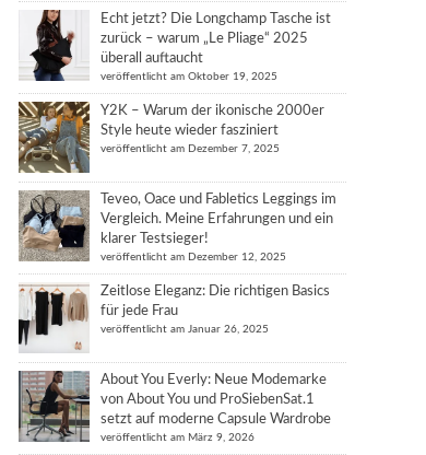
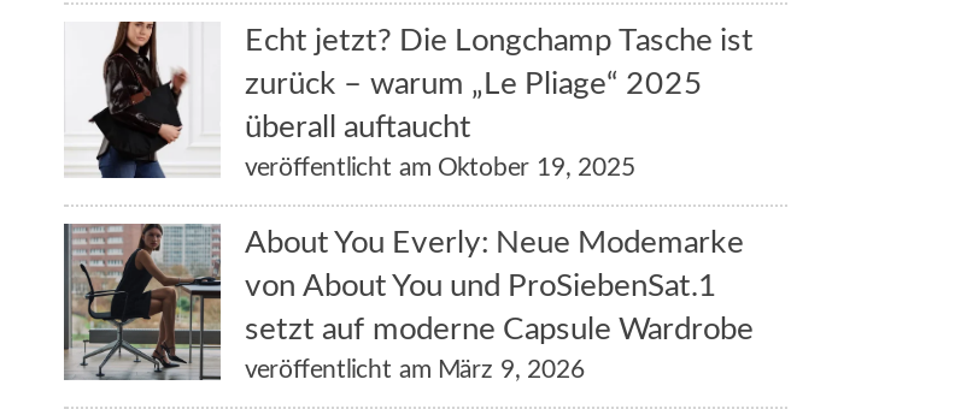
- [image]
- Y2K – Warum der ikonische 2000er
- Style heute wieder fasziniert
- veröffentlicht am Dezember 7, 2025

- [image]
- Teveo, Oace und Fabletics Leggings im
- Vergleich. Meine Erfahrungen und ein
- klarer Testsieger!
- veröffentlicht am Dezember 12, 2025
- Zeitlose Eleganz: Die richtigen Basics
- für jede Frau
- veröffentlicht am Januar 26, 2025

- [image]
